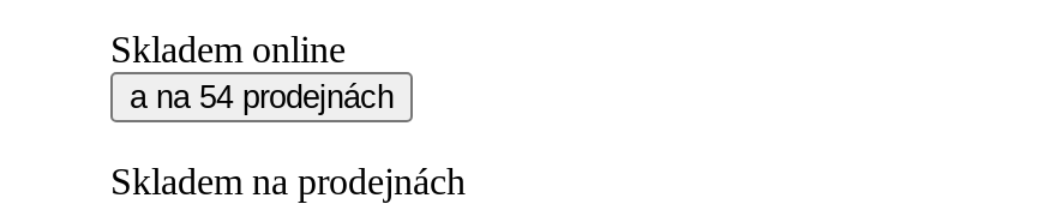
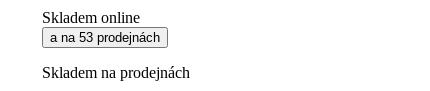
- a na 54 prodejnách
+ a na 53 prodejnách
